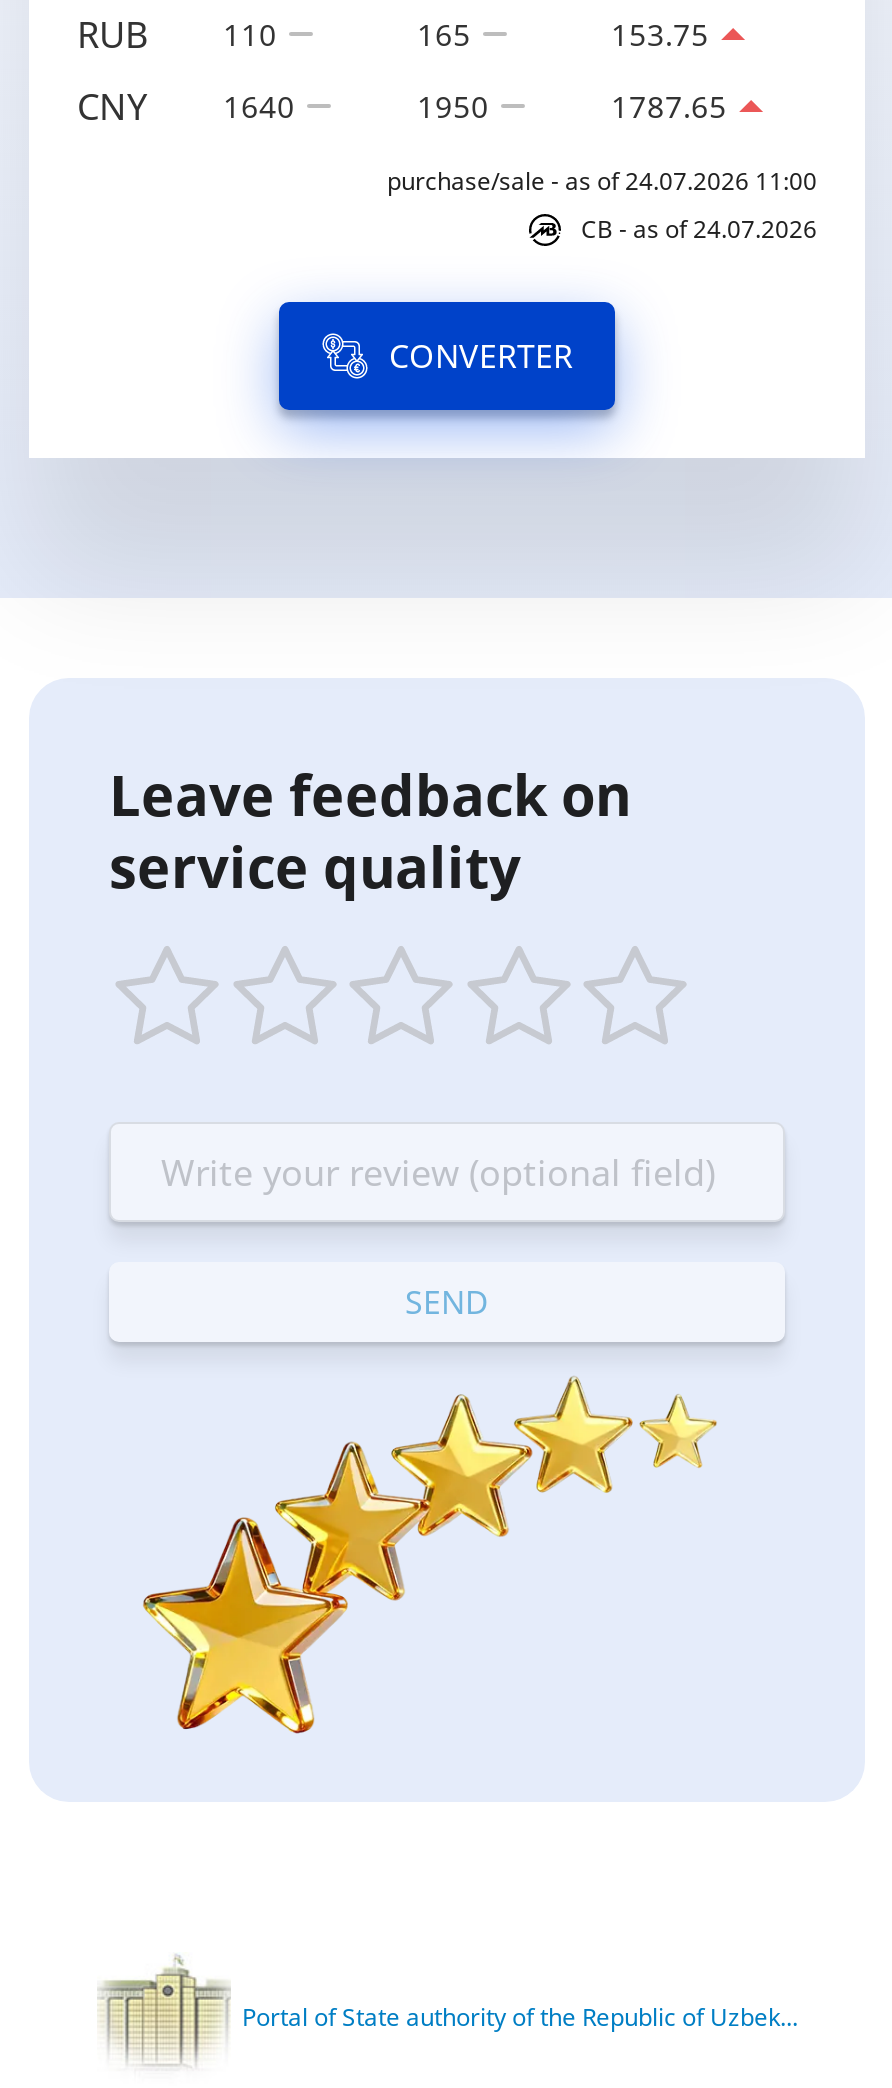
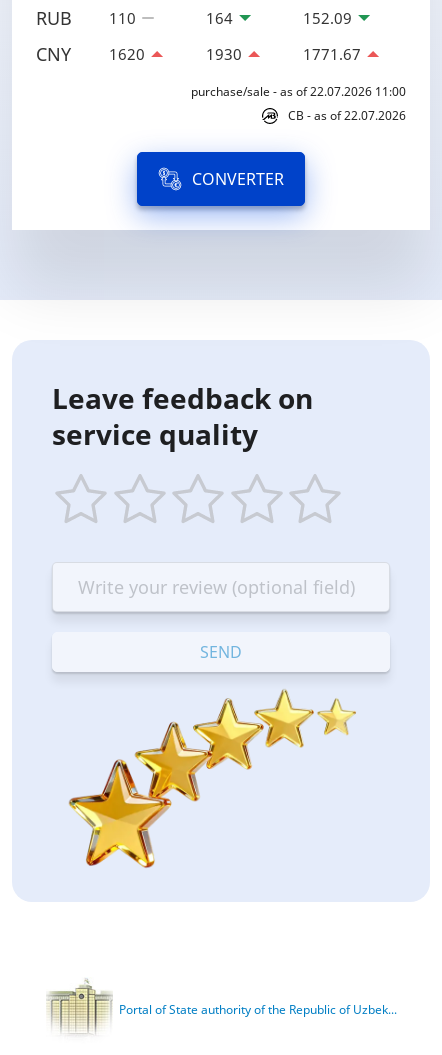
- 165
+ 164

- 153.75
+ 152.09

- CNY 1640
+ CNY 1620

- 1950
+ 1930

- 1787.65
+ 1771.67

- purchase/sale - as of 24.07.2026 11:00
+ purchase/sale - as of 22.07.2026 11:00

- CB - as of 24.07.2026
+ CB - as of 22.07.2026
